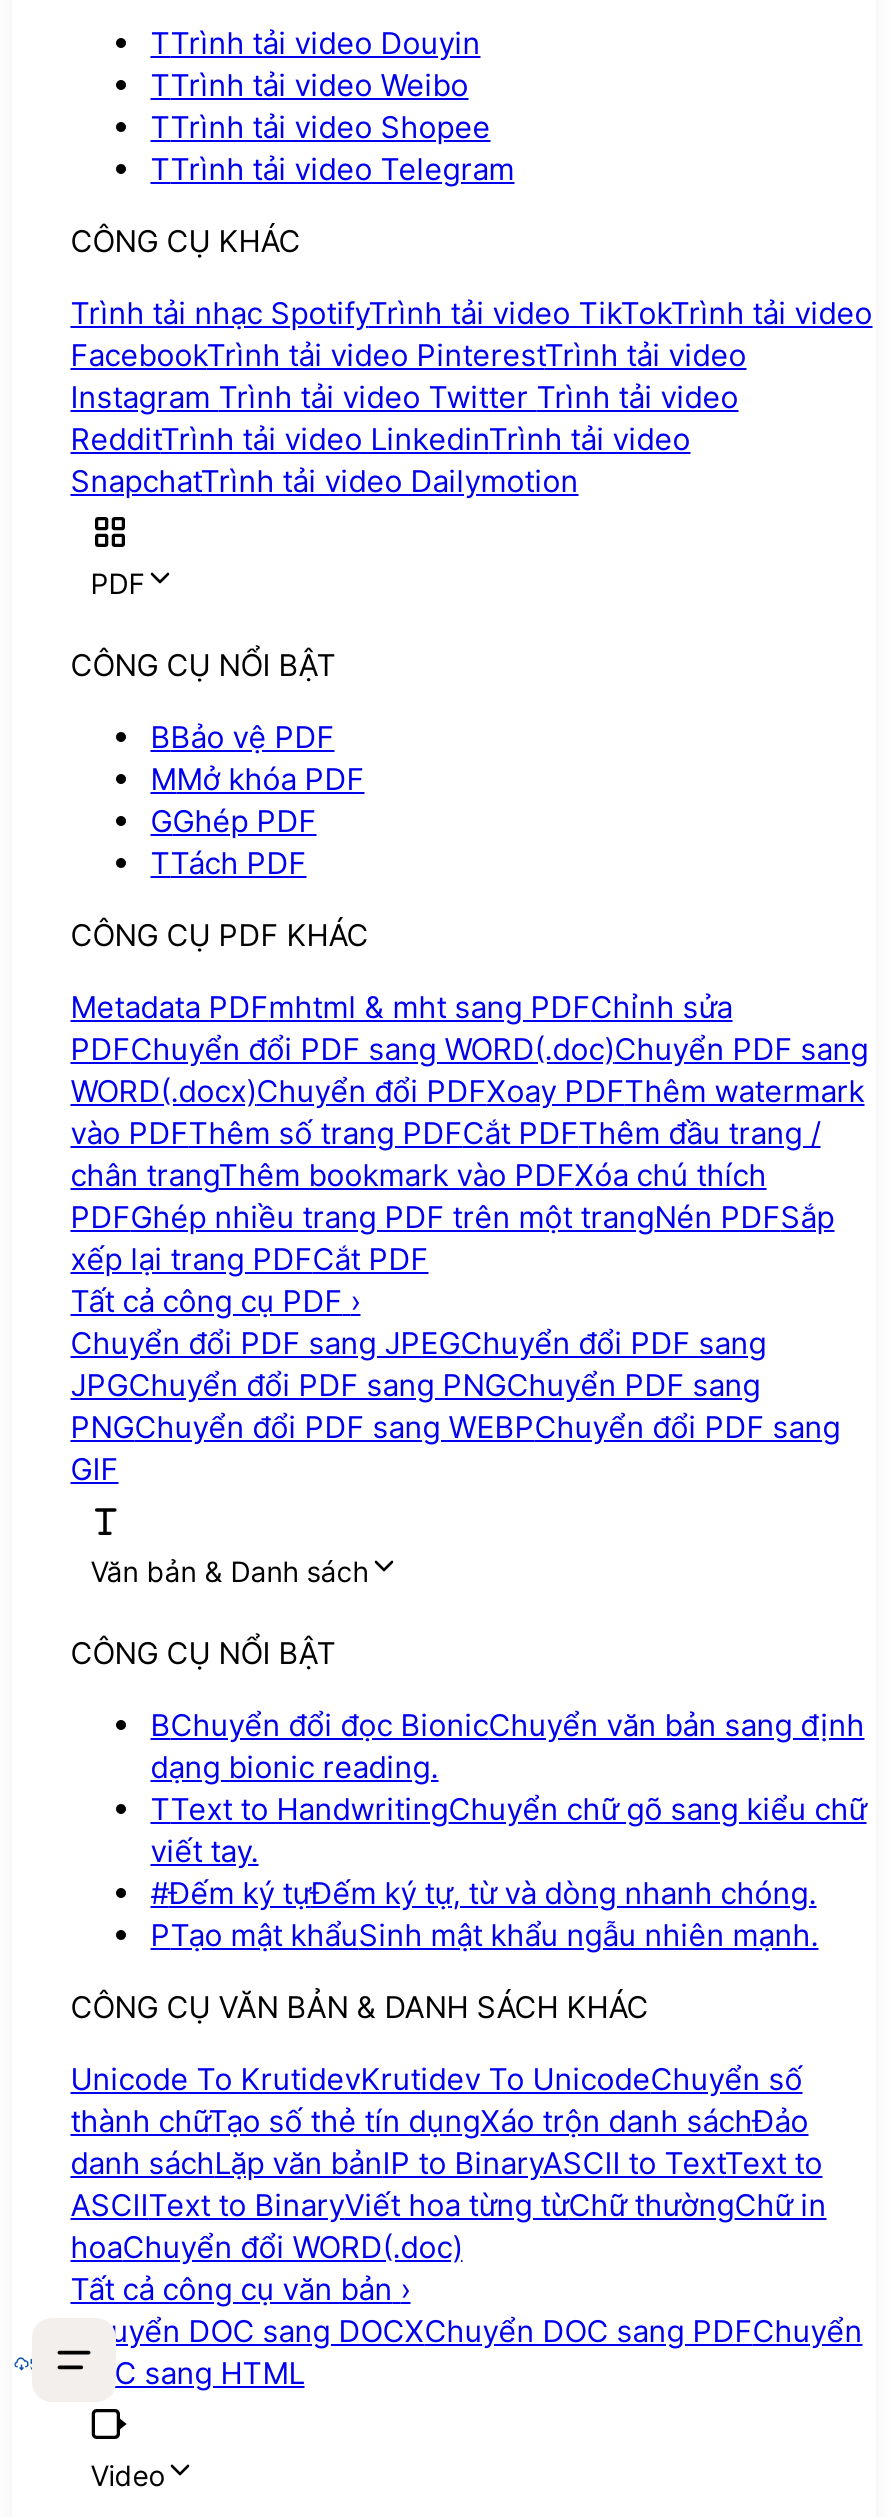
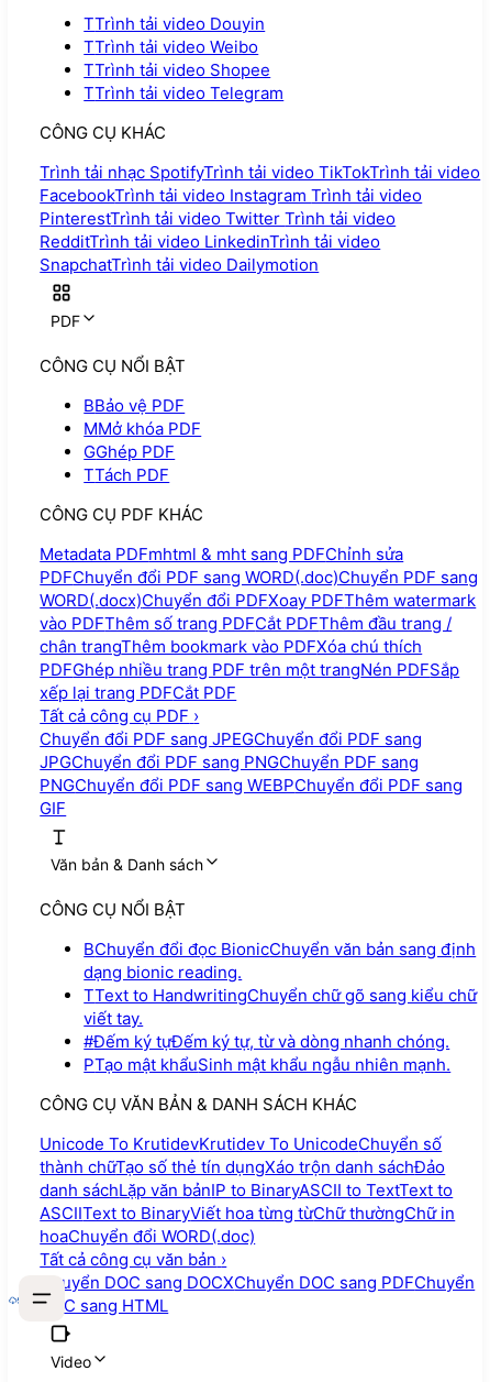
- FacebookTrình tải video PinterestTrình tải video
+ FacebookTrình tải video InstagramTrình tải video

- Instagram Trình tải video Twitter Trình tải video
+ Pinterest Trình tải video Twitter Trình tải video
